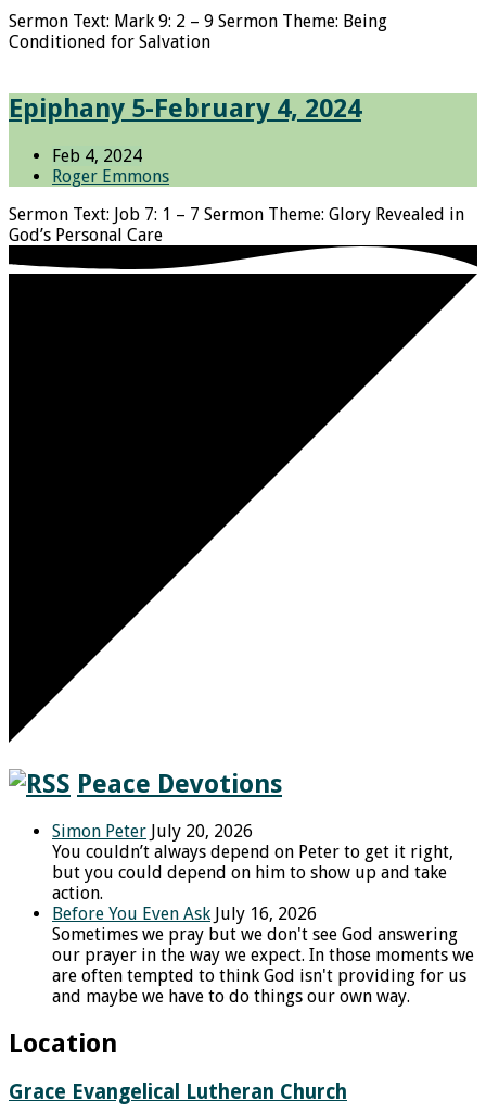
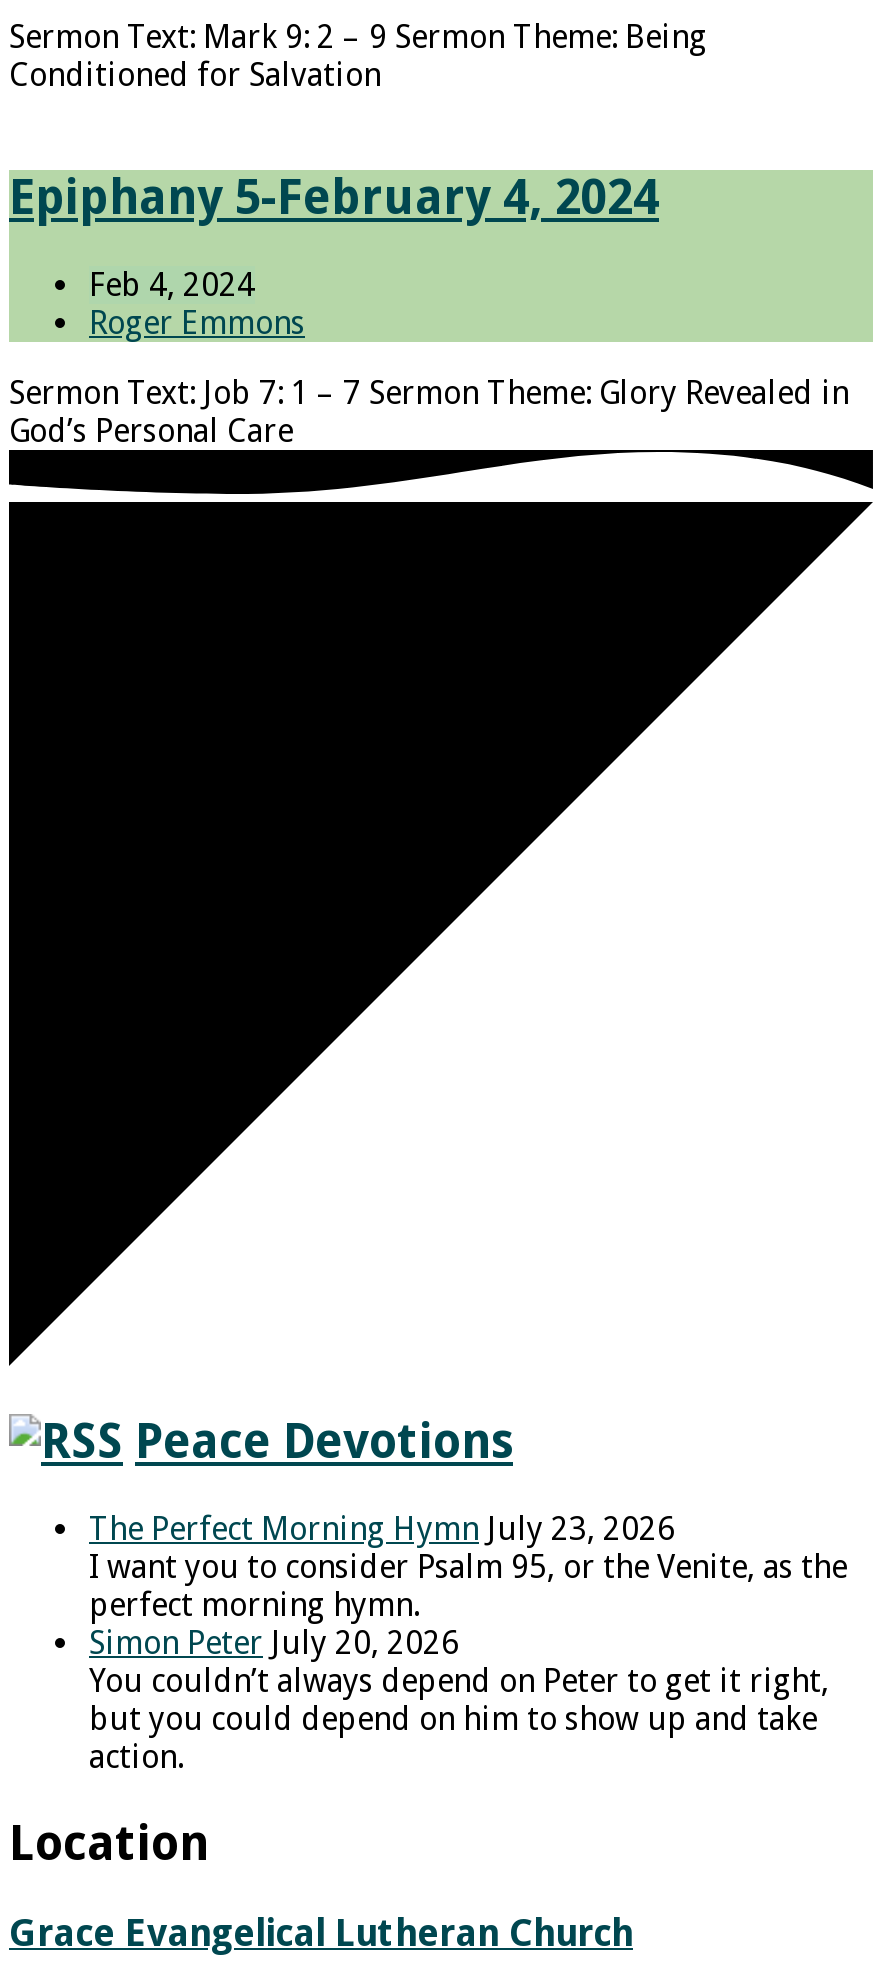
+ The Perfect Morning Hymn July 23, 2026
+ I want you to consider Psalm 95, or the Venite, as the
+ perfect morning hymn.

moved down: Simon Peter July 20, 2026 | You couldn’t always depend on Peter to get it right, | but you could depend on him to show up and take | action.

- Before You Even Ask July 16, 2026
- Sometimes we pray but we don't see God answering
- our prayer in the way we expect. In those moments we
- are often tempted to think God isn't providing for us
- and maybe we have to do things our own way.
